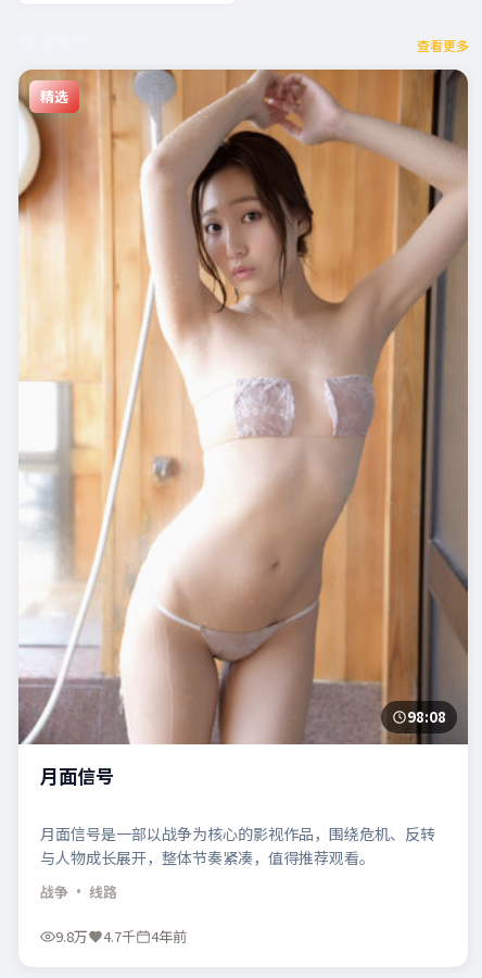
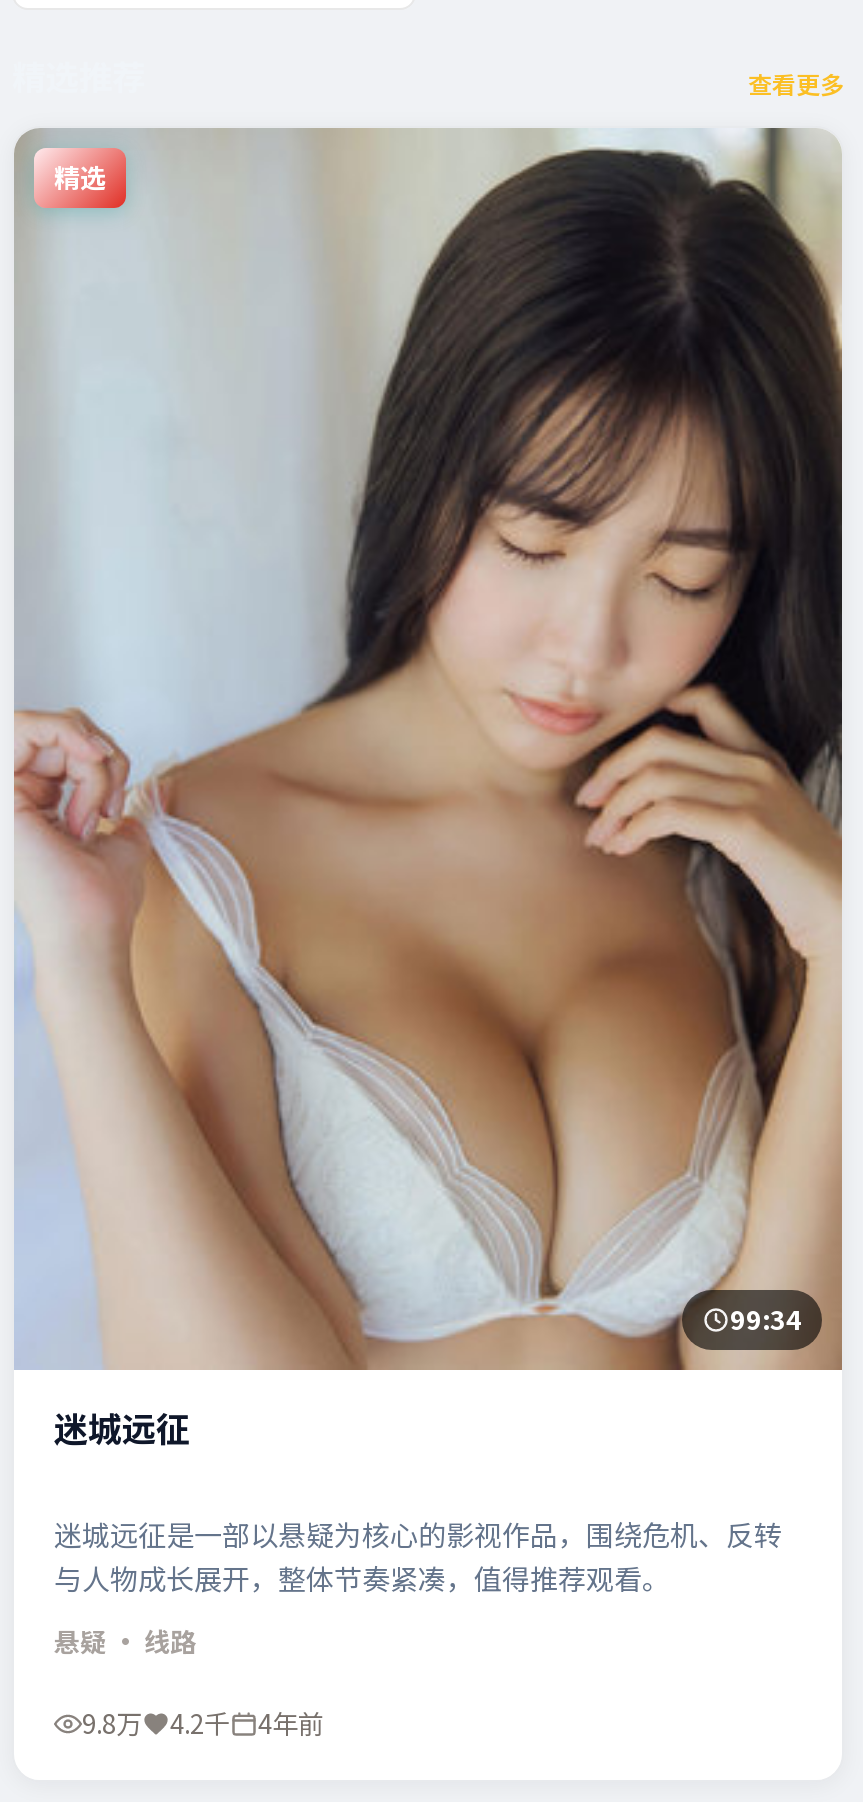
- [image]
- 98:08
+ [image]
+ 99:34

- 月面信号
+ 迷城远征

- 月面信号是一部以战争为核心的影视作品，围绕危机、反转
+ 迷城远征是一部以悬疑为核心的影视作品，围绕危机、反转

- 战争· 线路
+ 悬疑· 线路

- 9.8万 4.7千 4年前
+ 9.8万 4.2千 4年前
